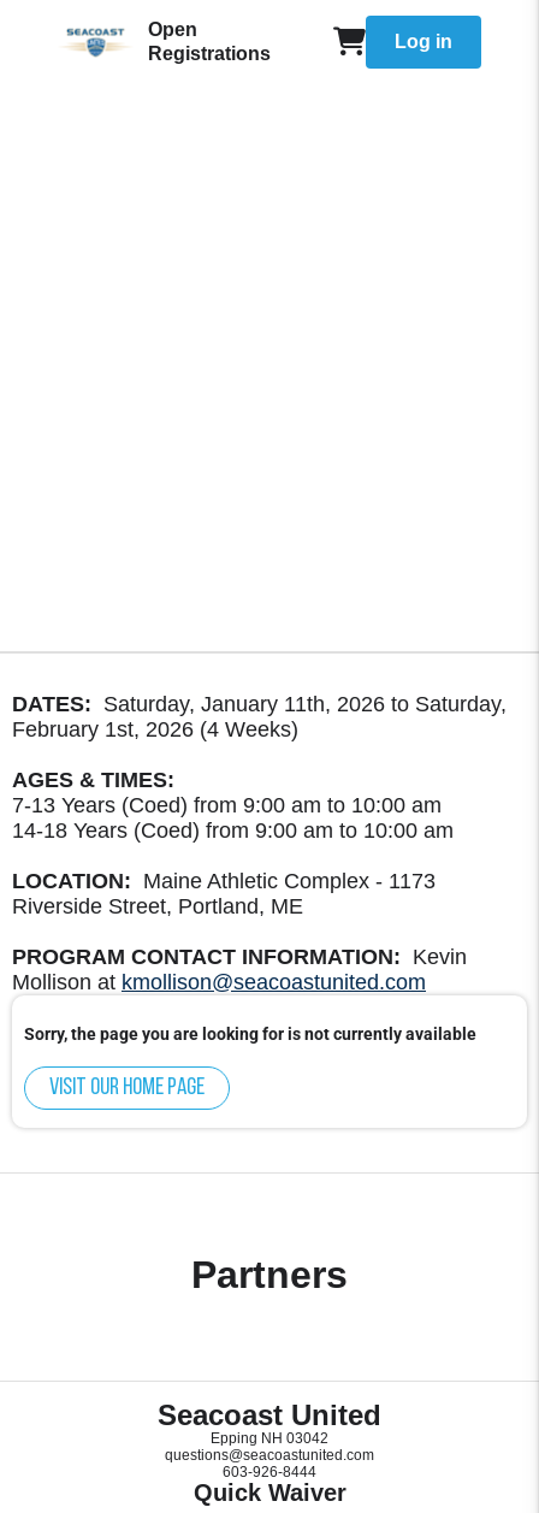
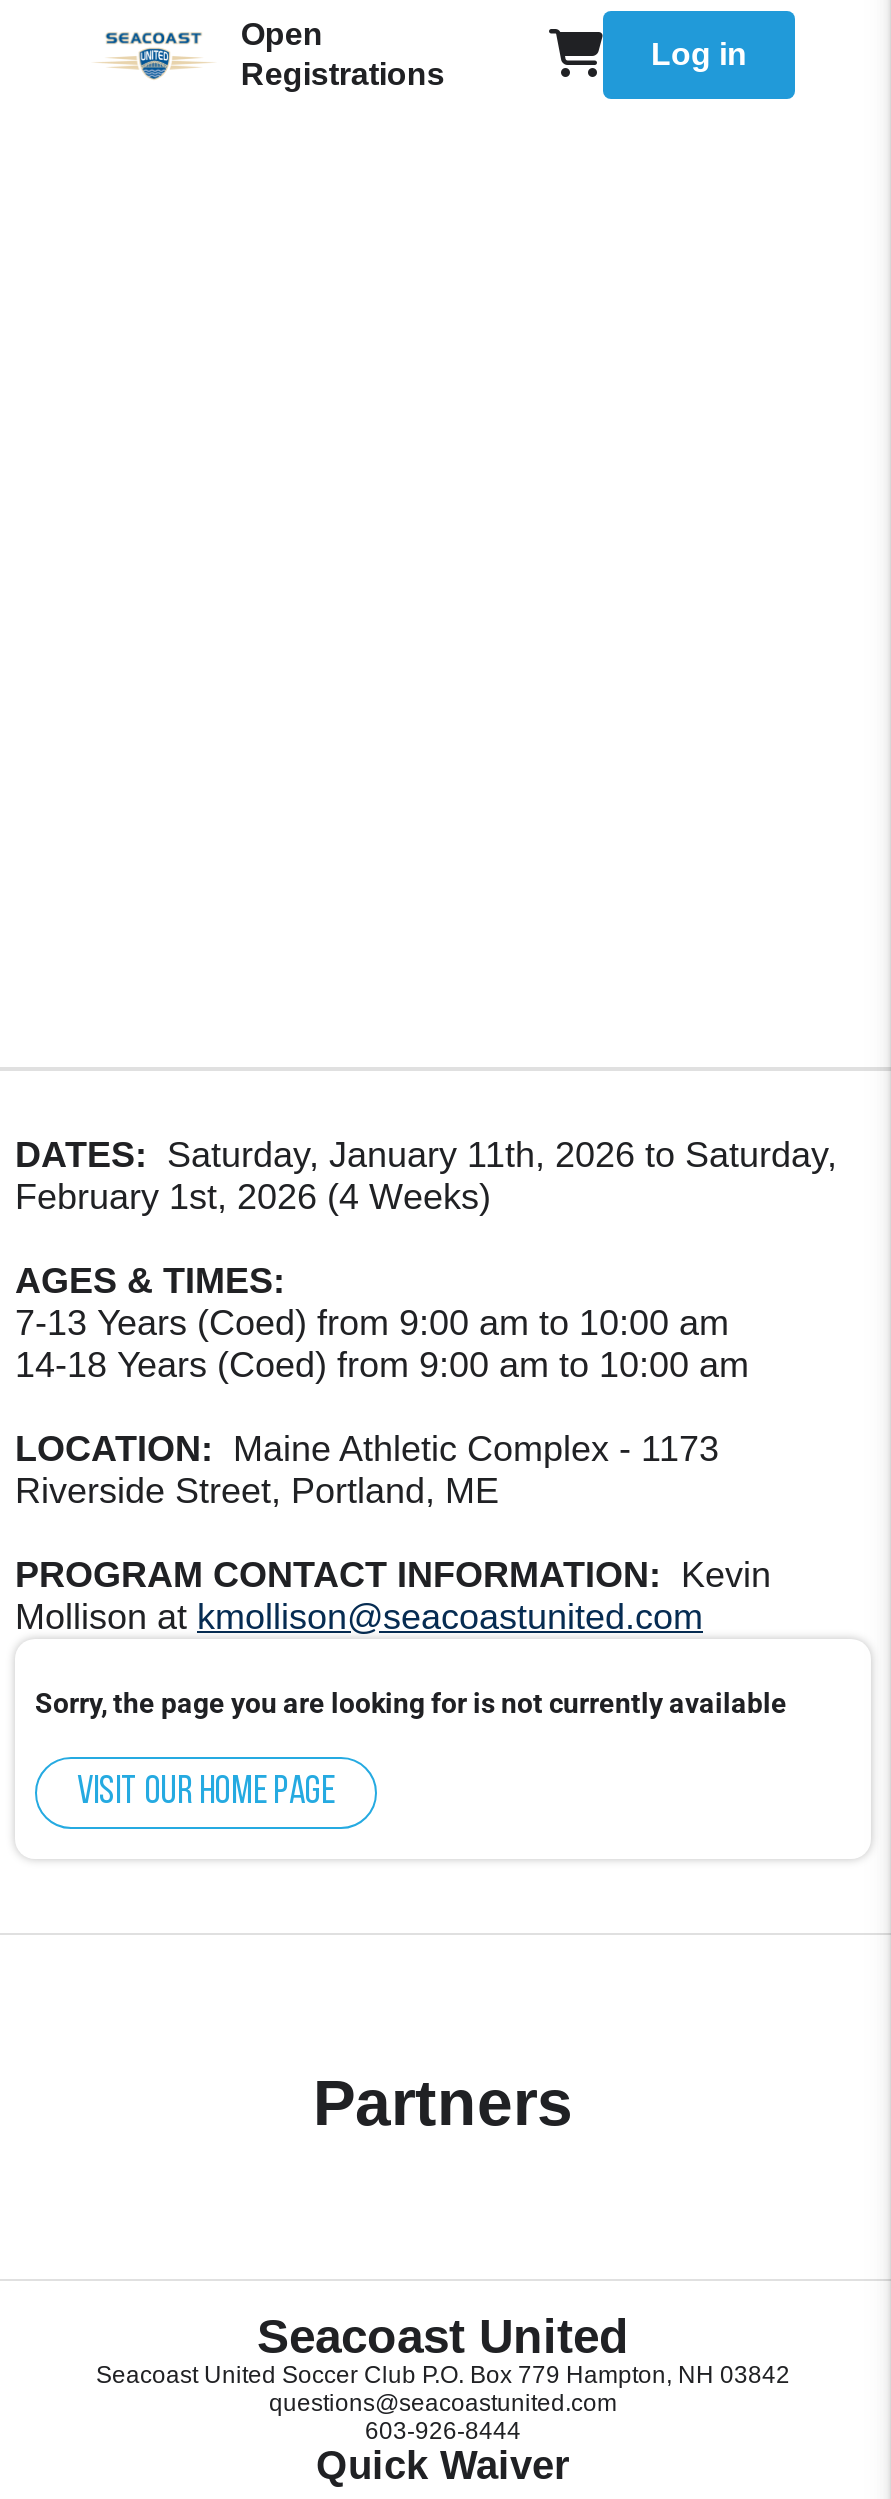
- Epping NH 03042
+ Seacoast United Soccer Club P.O. Box 779 Hampton, NH 03842
